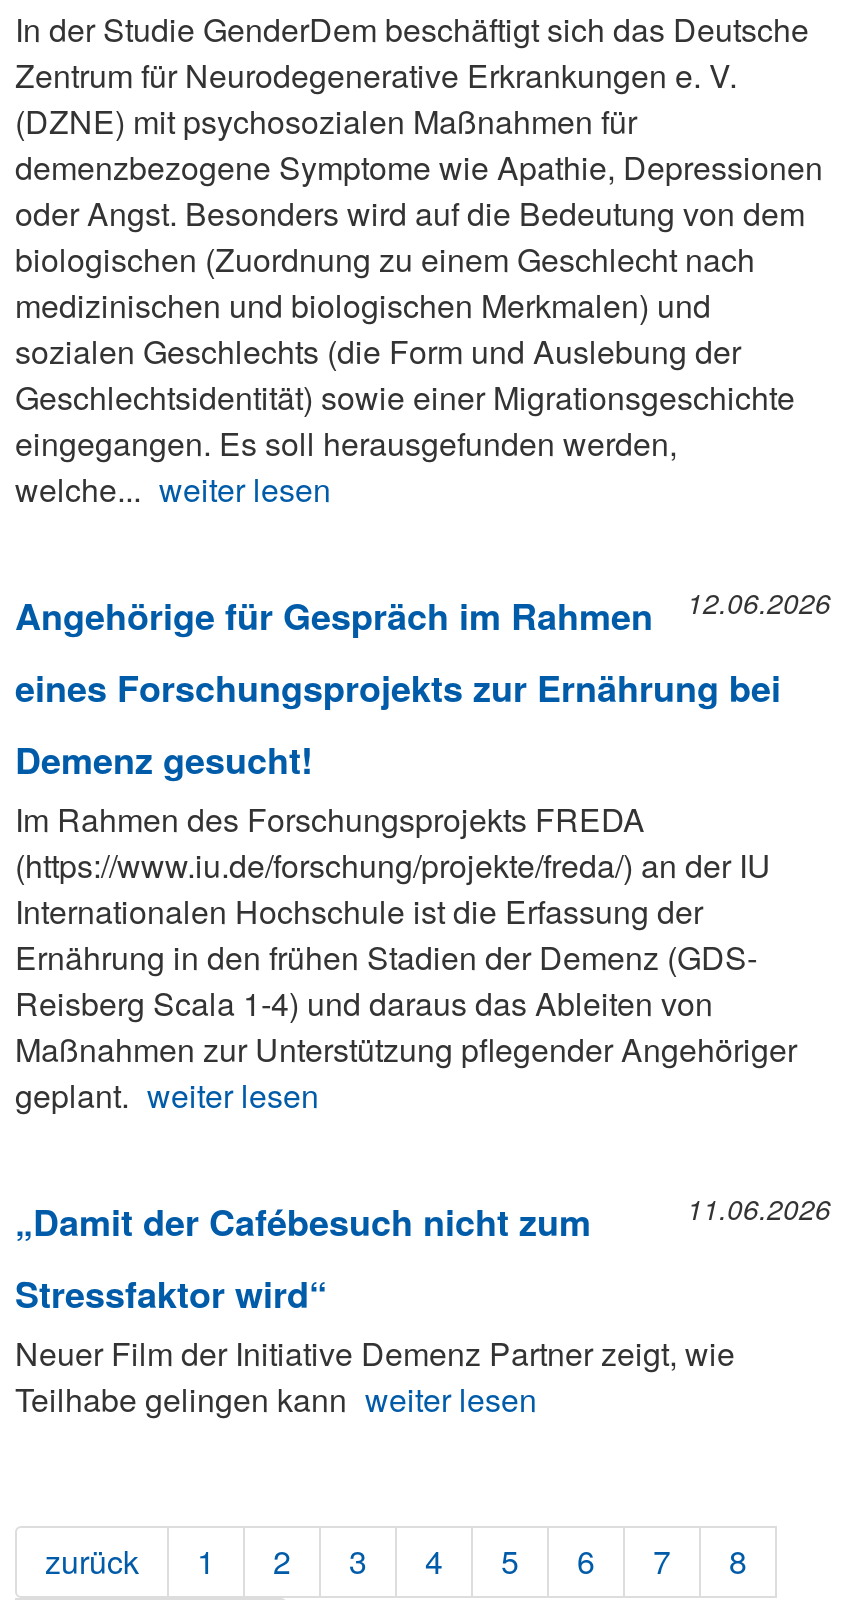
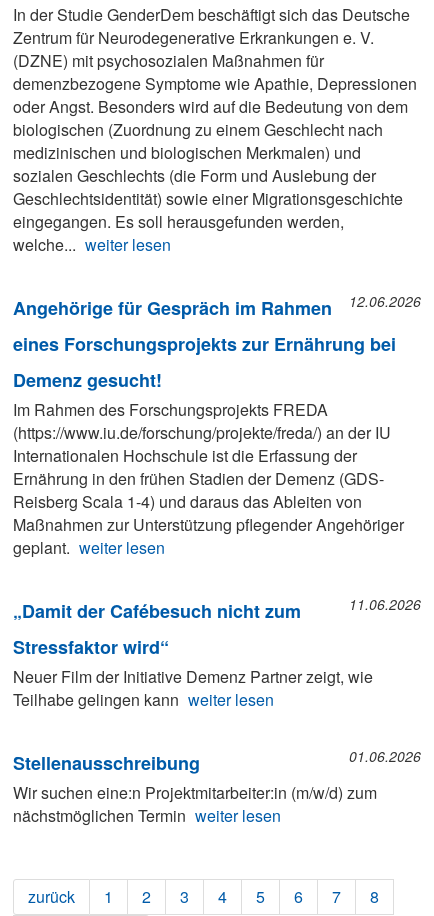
+ 01.06.2026
+ Stellenausschreibung
+ Wir suchen eine:n Projektmitarbeiter:in (m/w/d) zum
+ nächstmöglichen Termin weiter lesen
